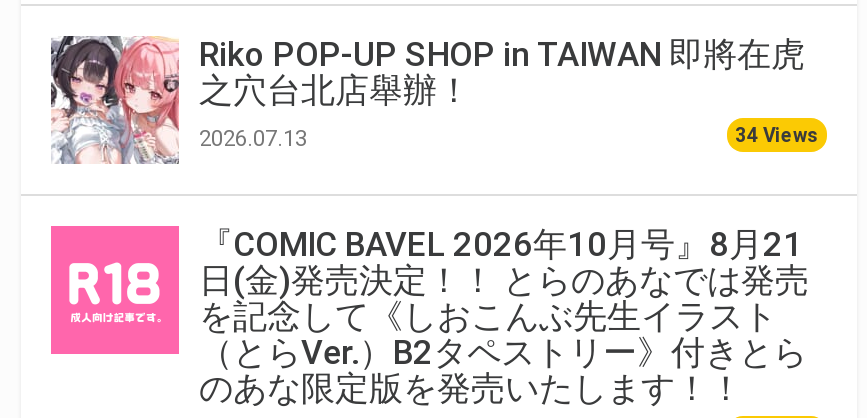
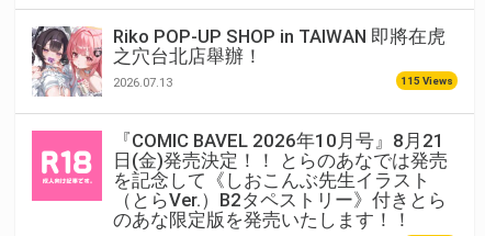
- 34 Views
+ 115 Views
